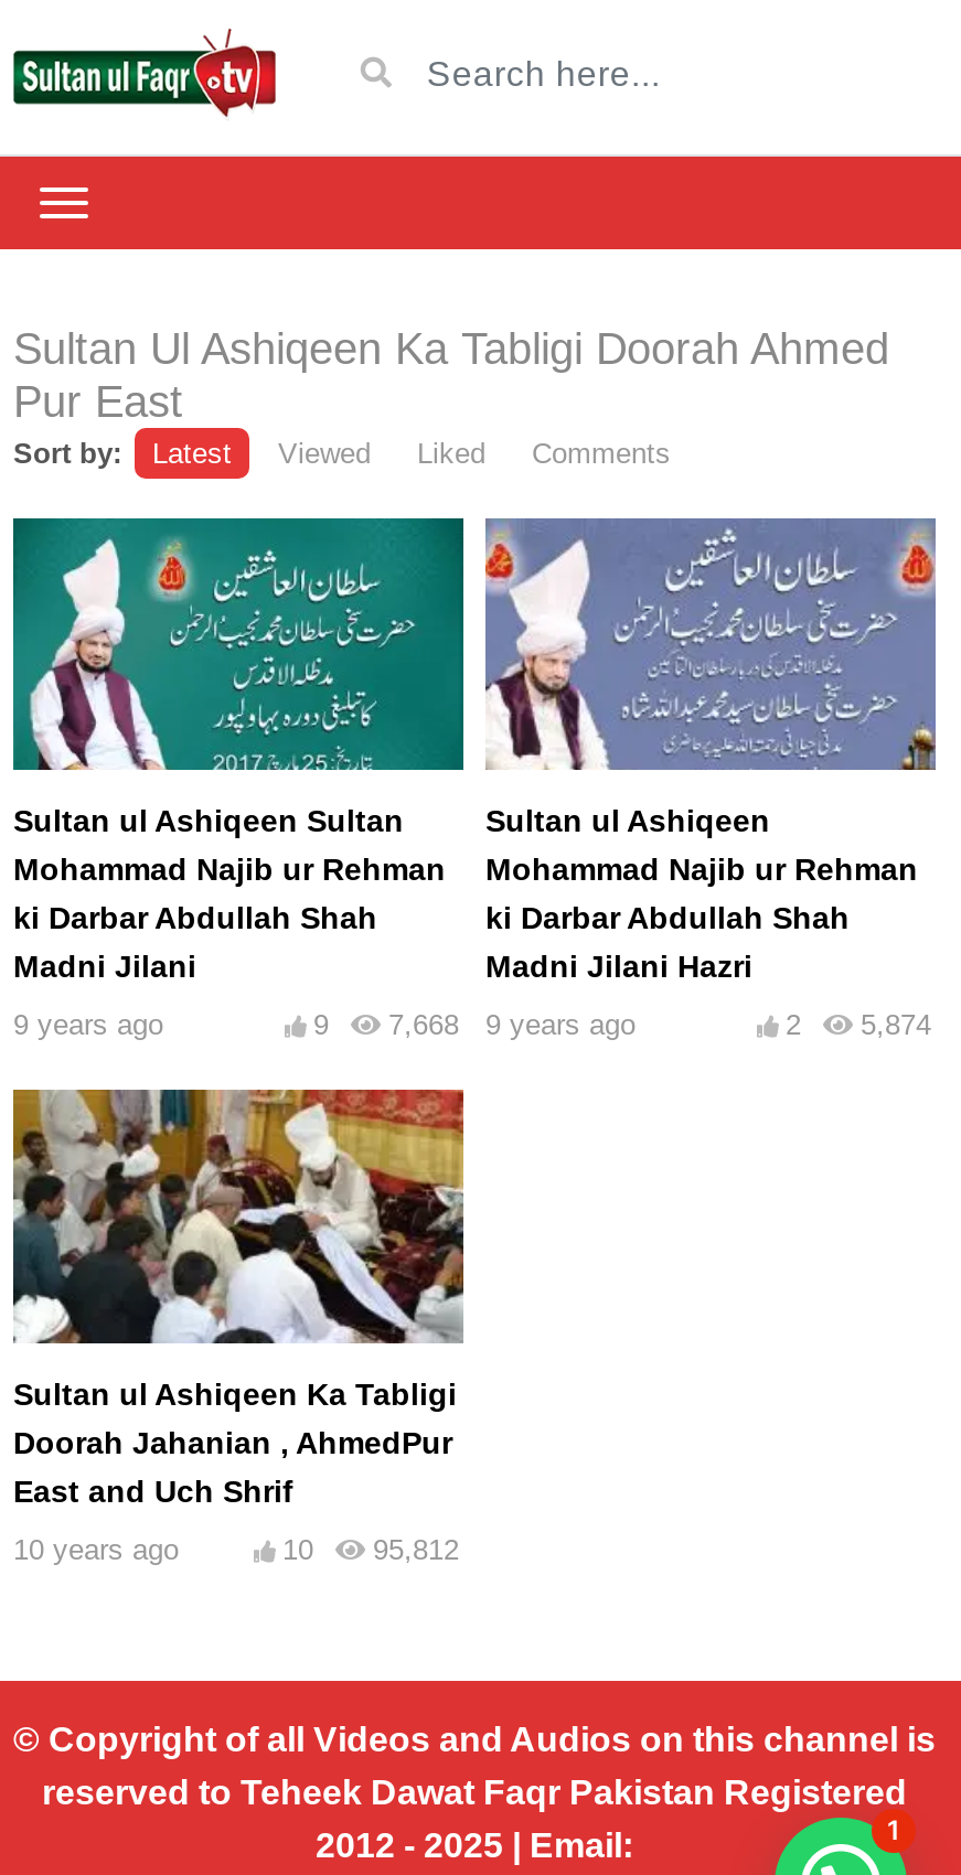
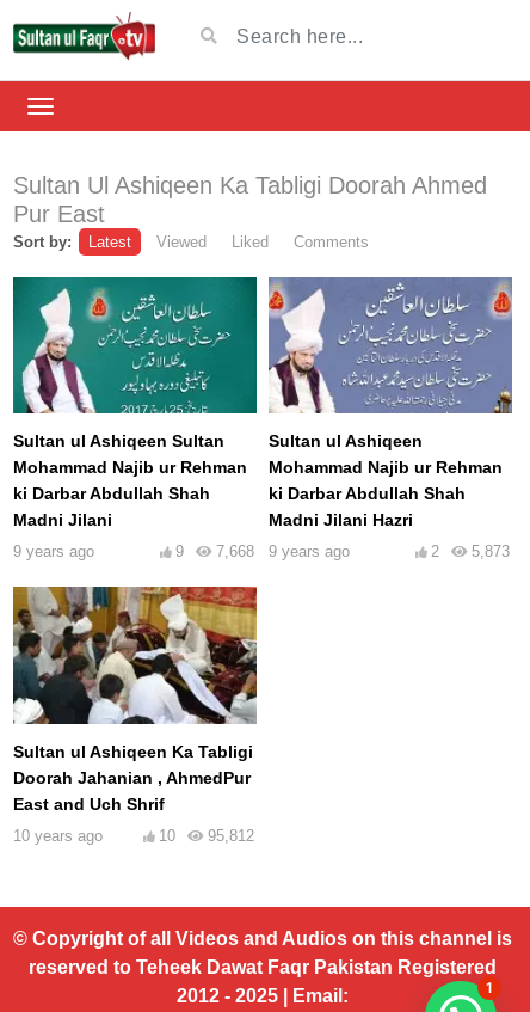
- 2 5,874
+ 2 5,873
